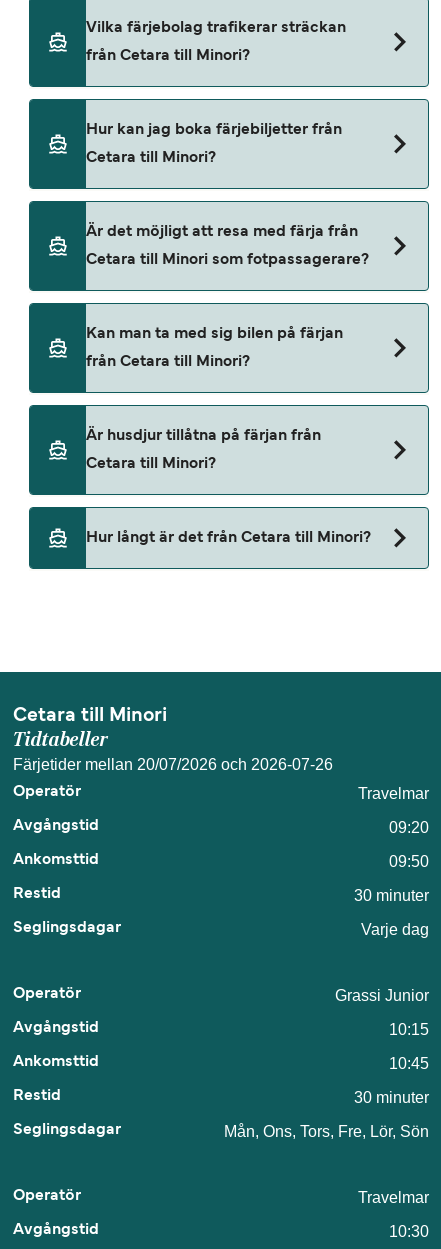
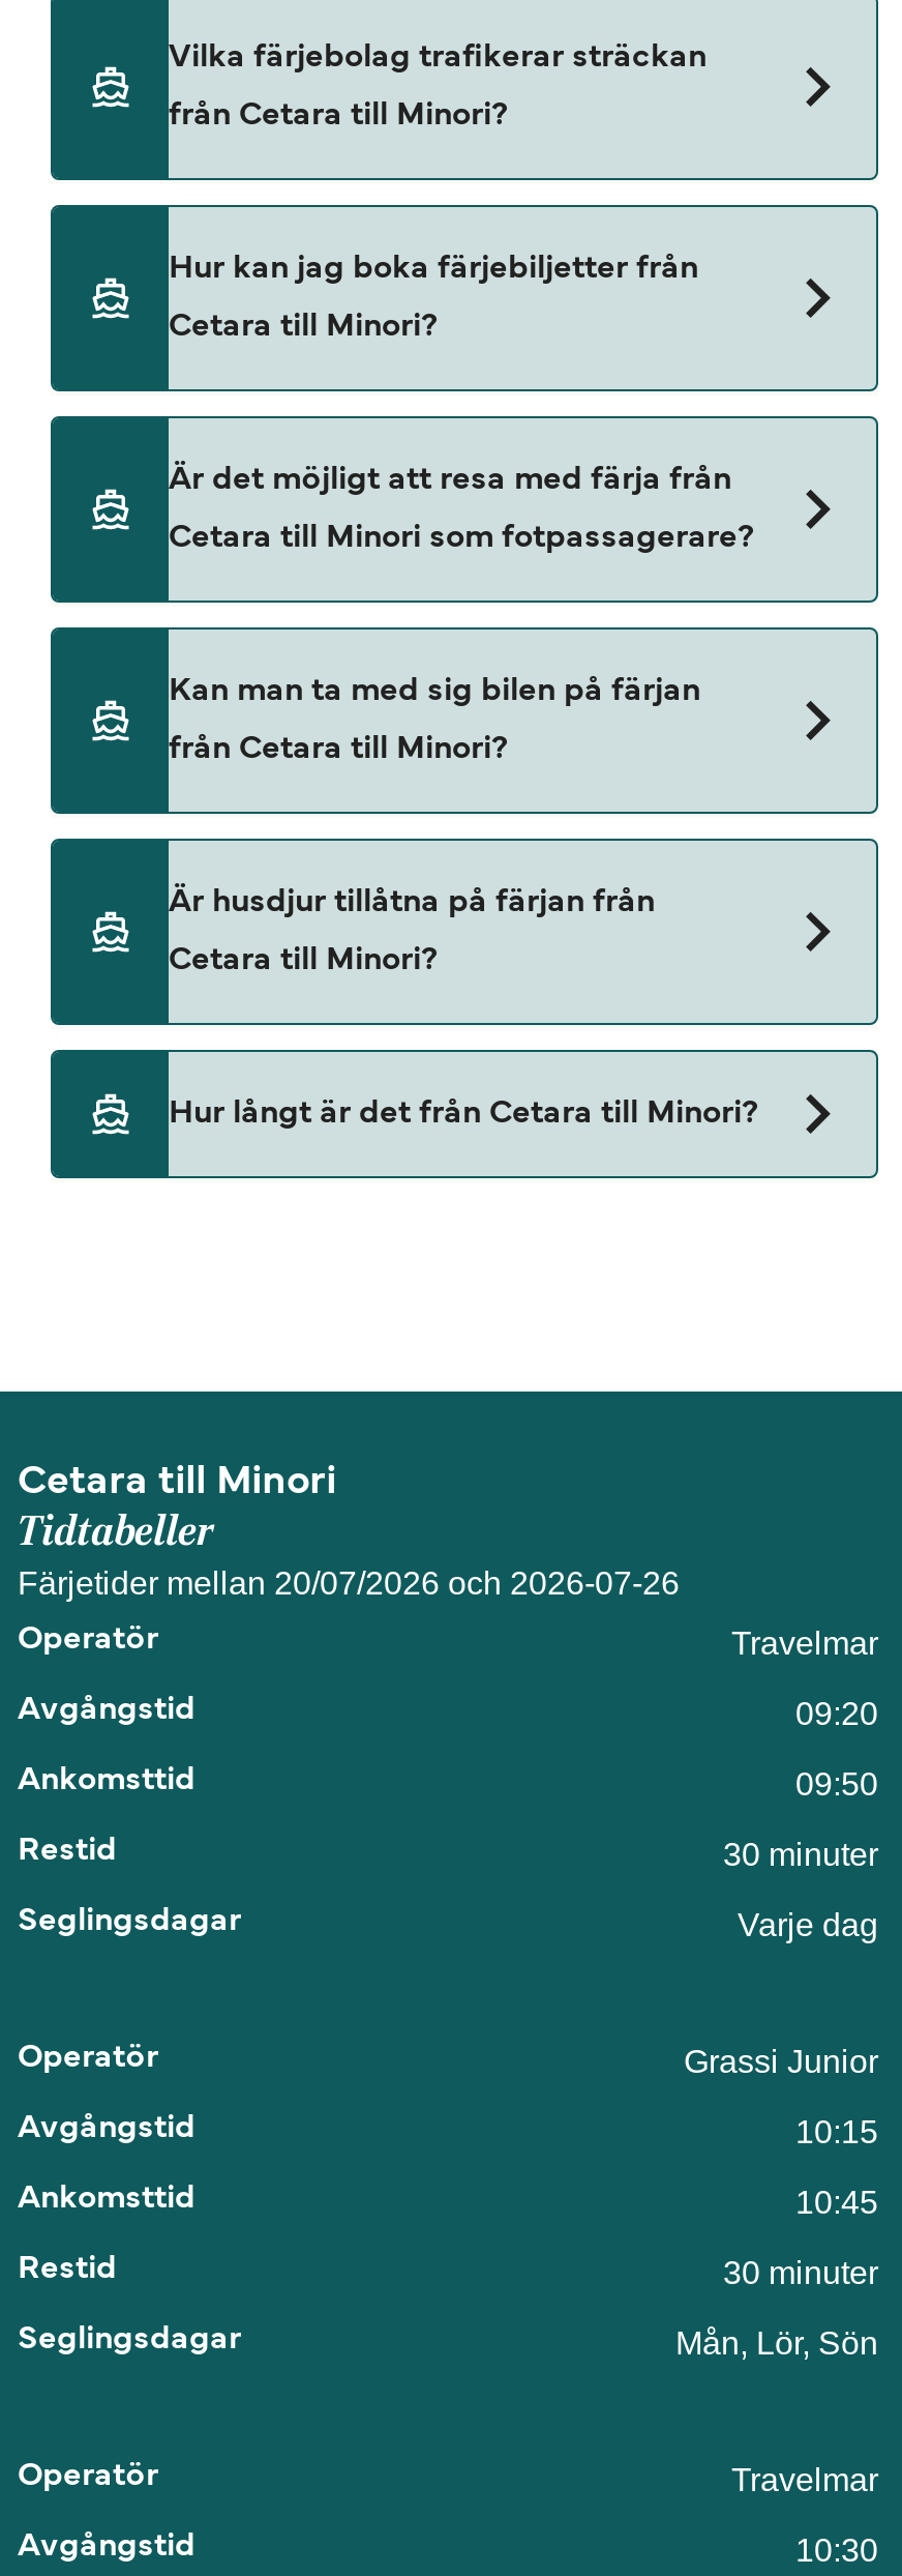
- Mån, Ons, Tors, Fre, Lör, Sön
+ Mån, Lör, Sön
